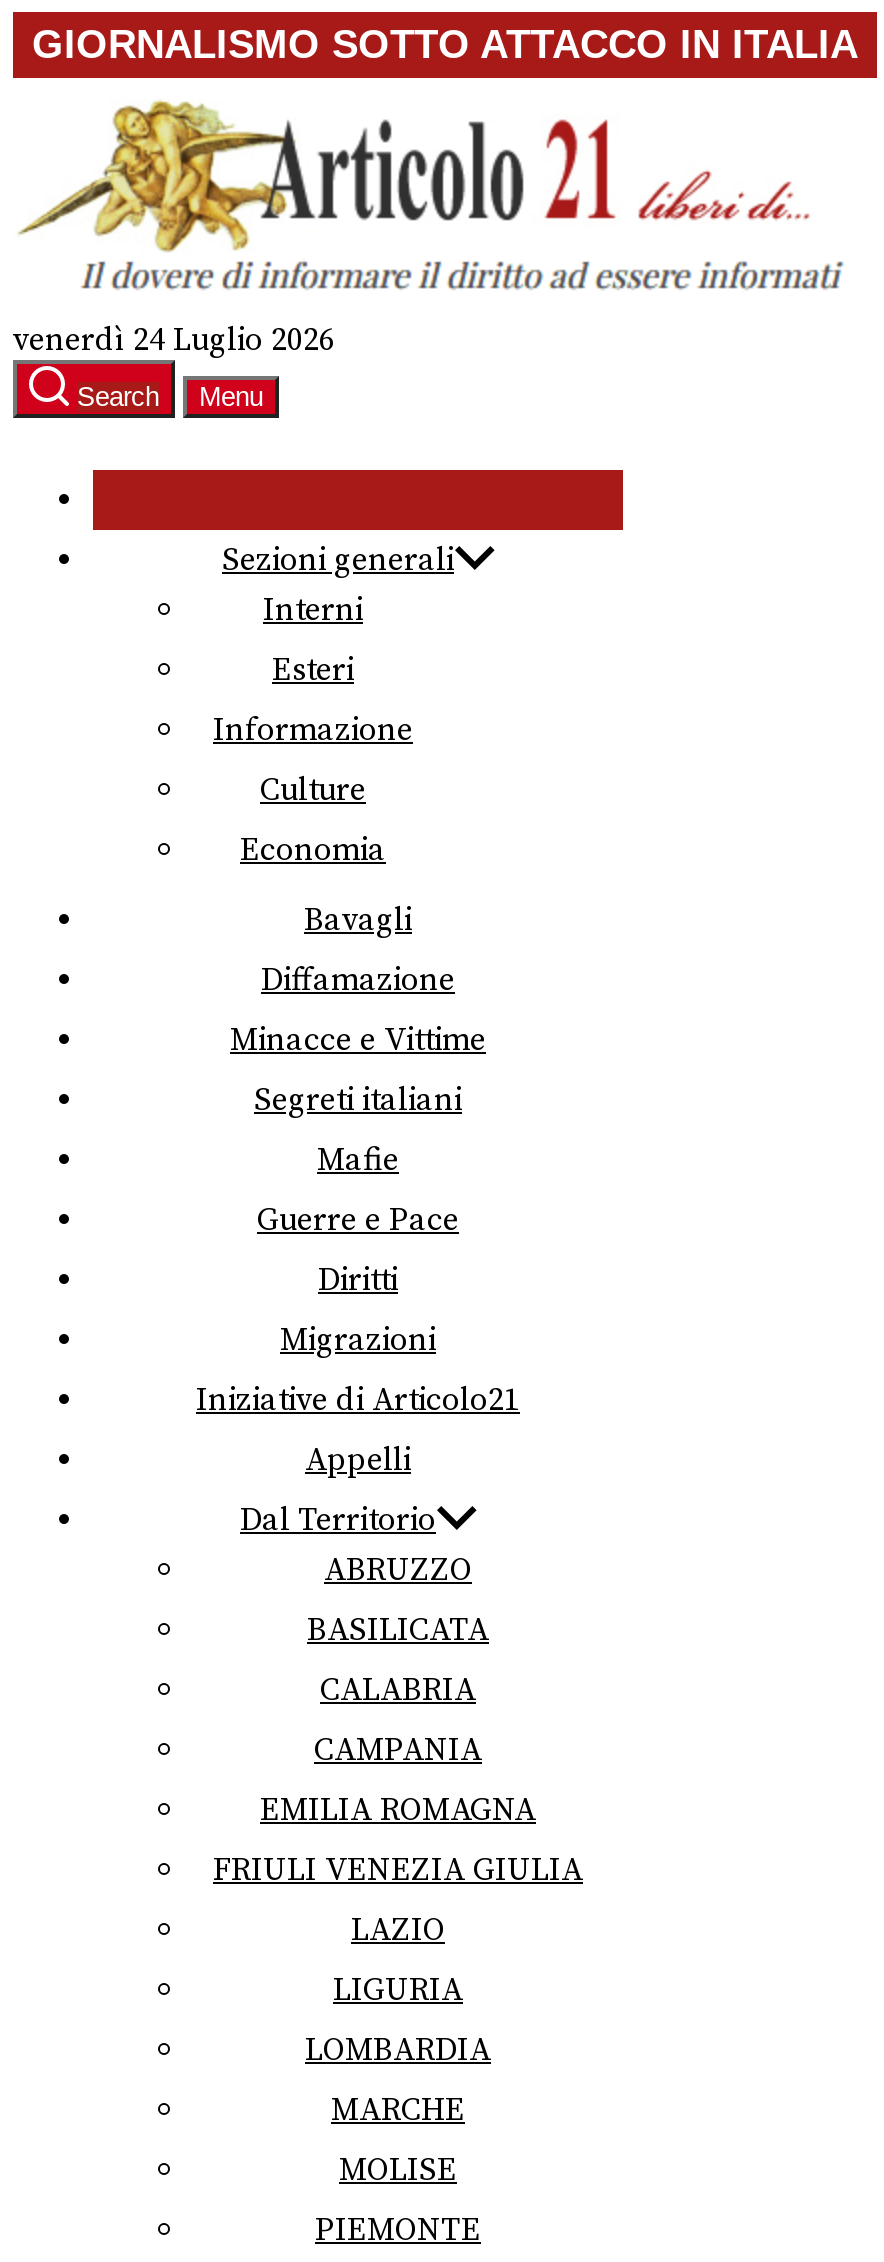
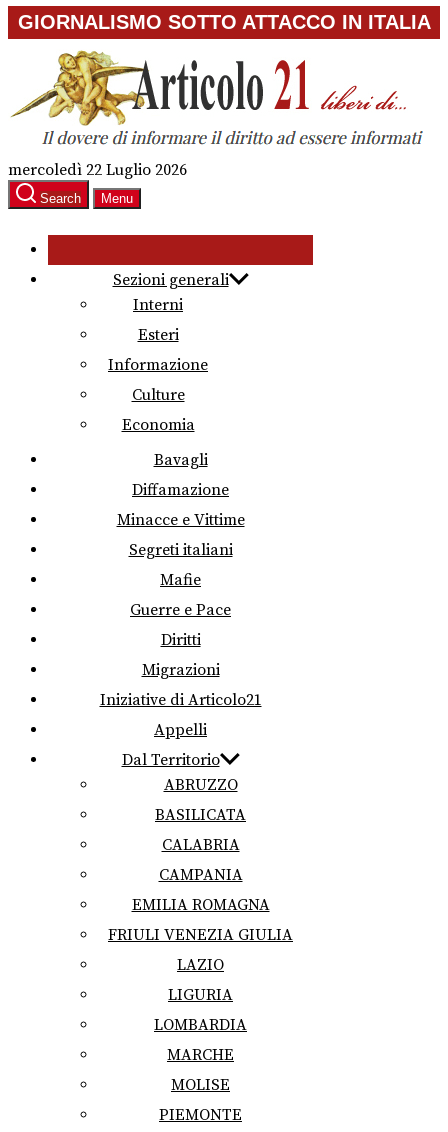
- venerdì 24 Luglio 2026
+ mercoledì 22 Luglio 2026
